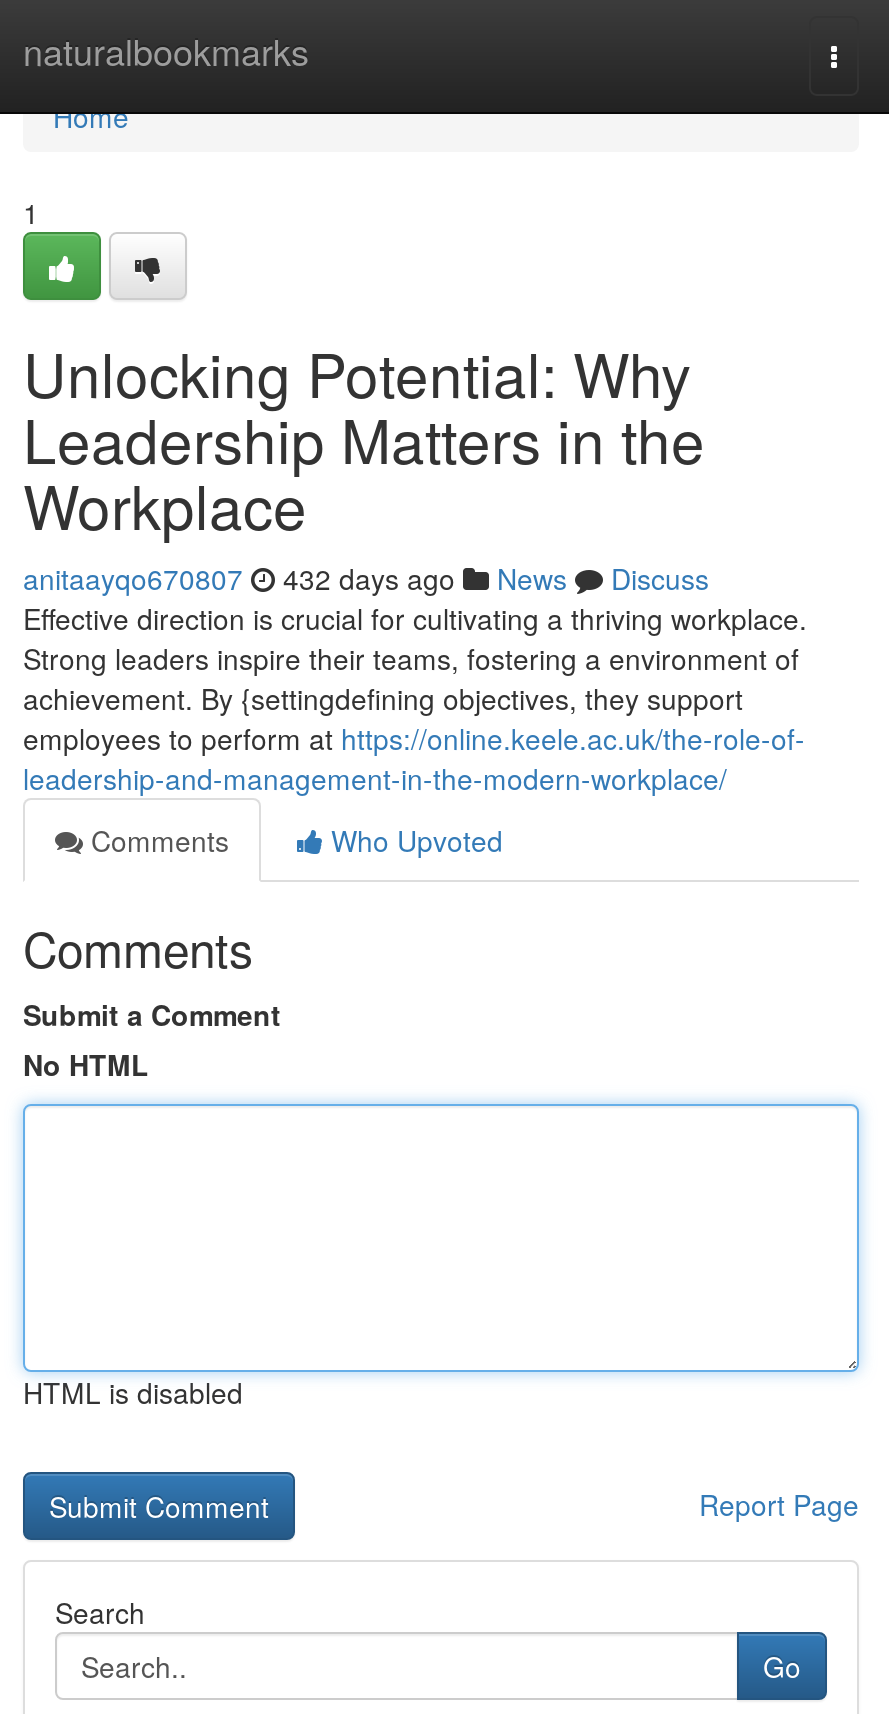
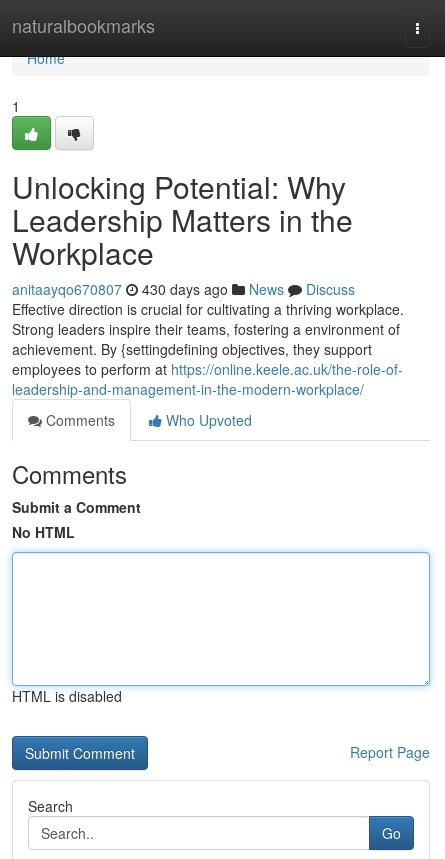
- anitaayqo670807 432 days ago News Discuss
+ anitaayqo670807 430 days ago News Discuss
